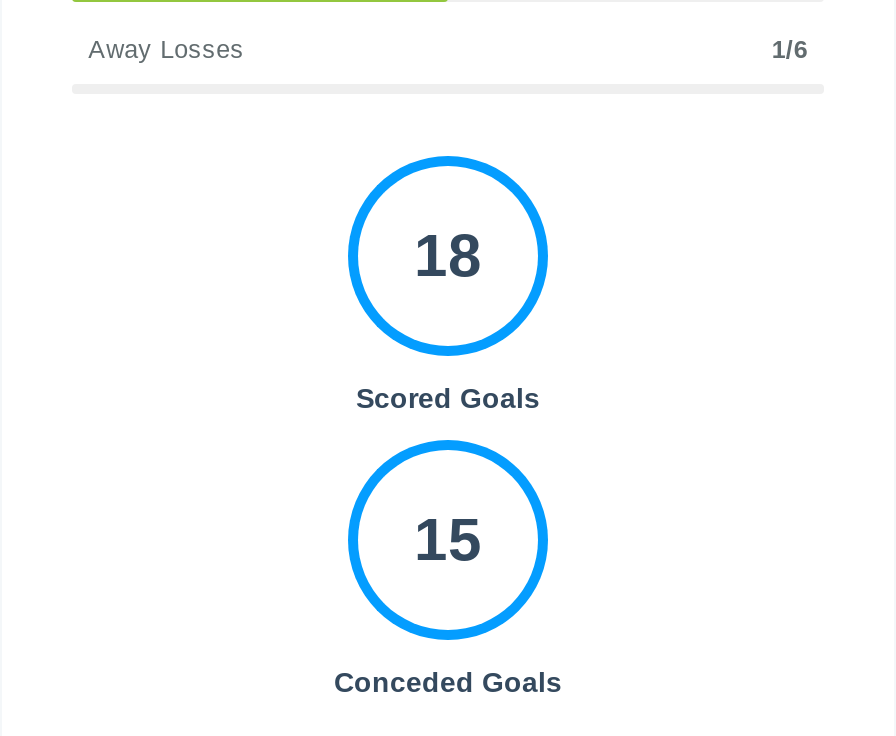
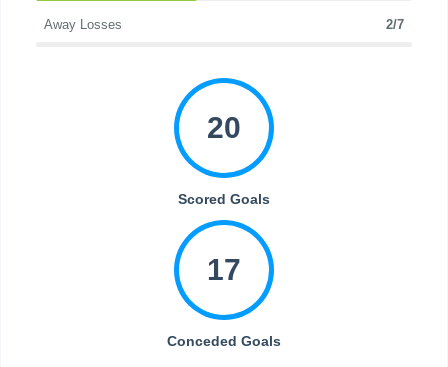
- 1/6
+ 2/7

- 18
+ 20

- 15
+ 17
